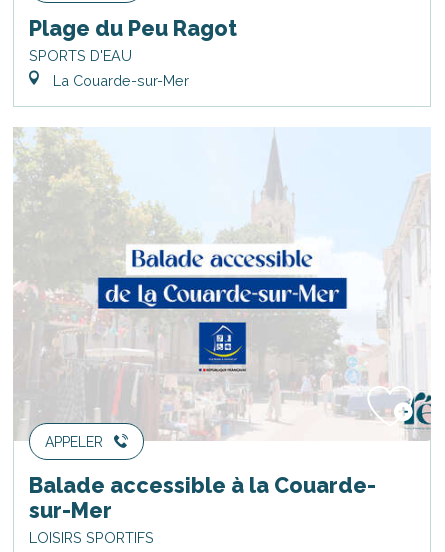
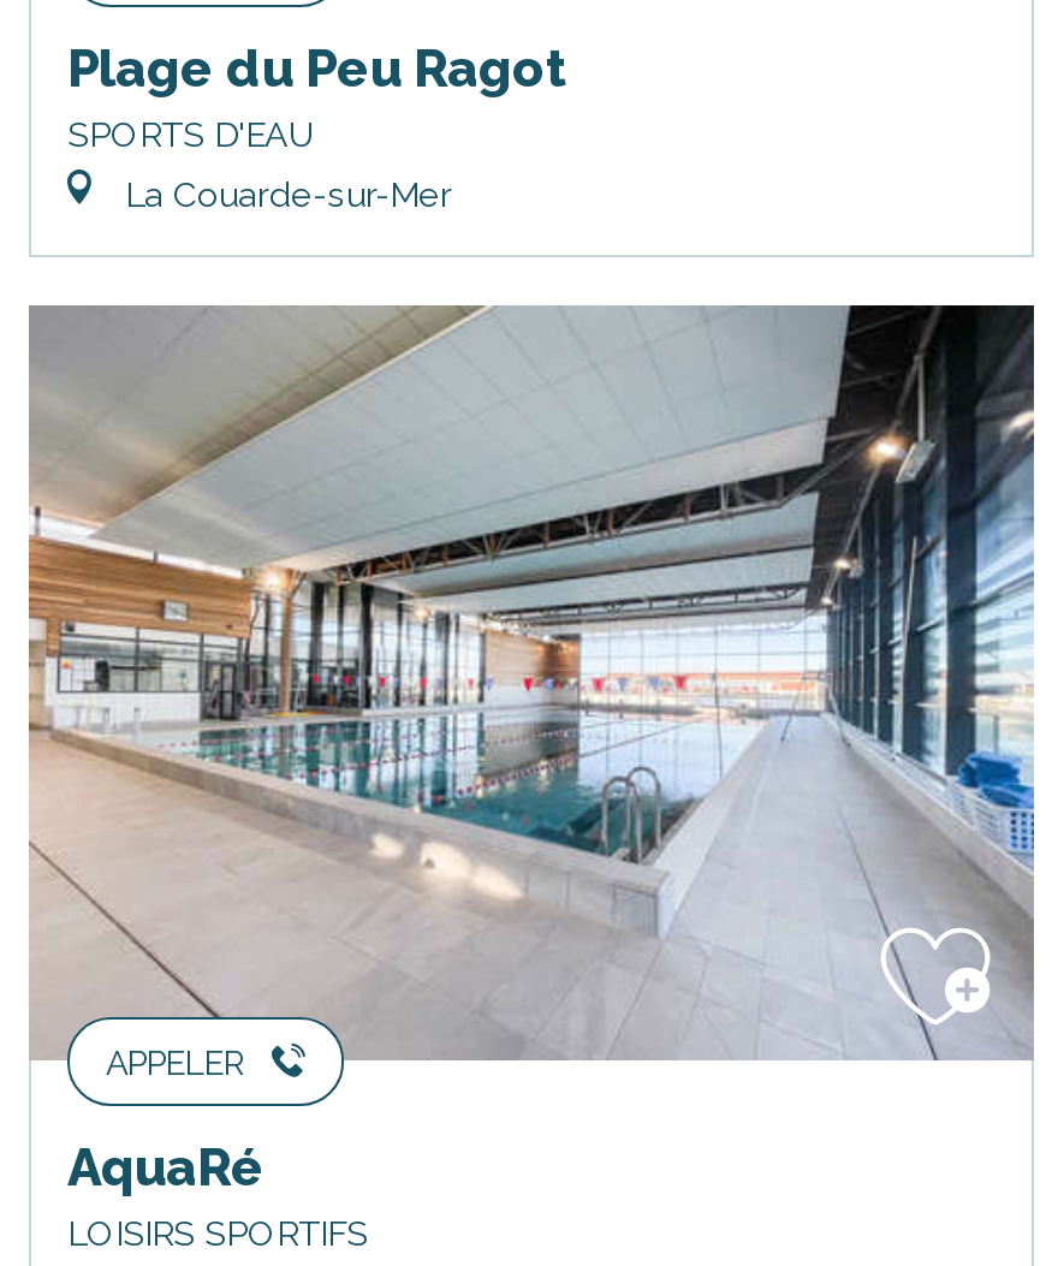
- [image]
- Balade accessible à la Couarde-
- sur-Mer
+ [image]
+ AquaRé
